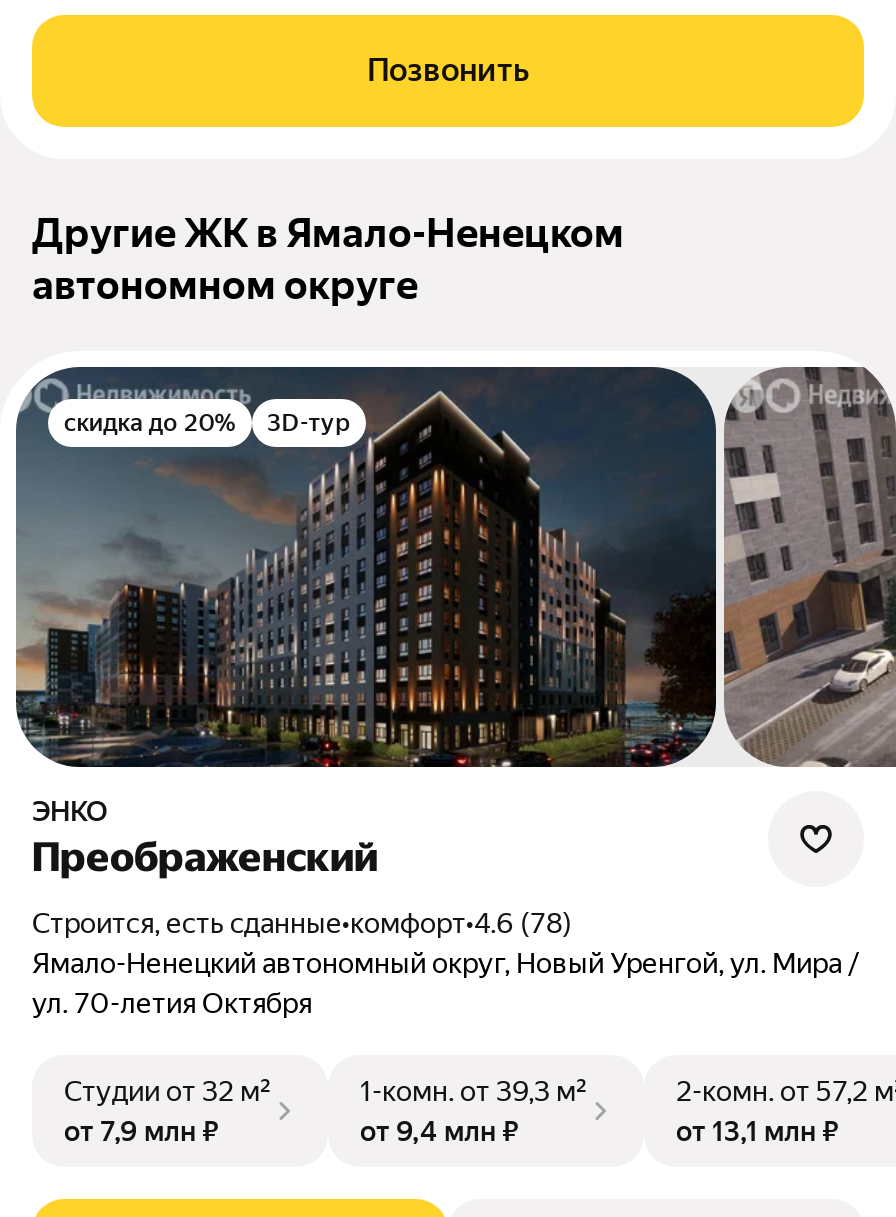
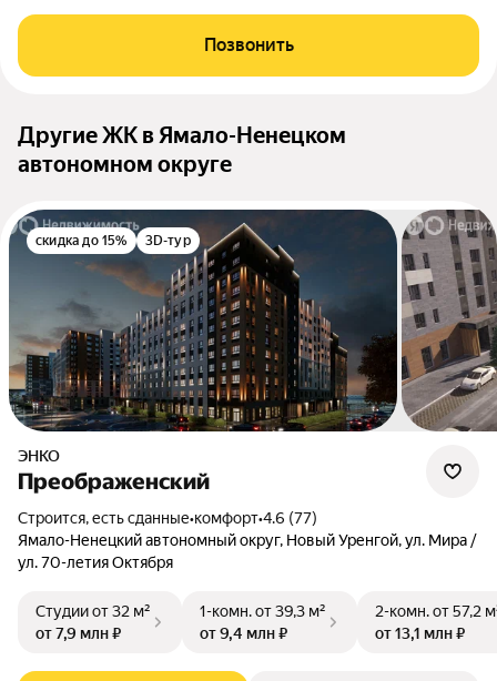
- скидка до 20%
+ скидка до 15%

- Строится, есть сданные•комфорт•4.6 (78)
+ Строится, есть сданные•комфорт•4.6 (77)
